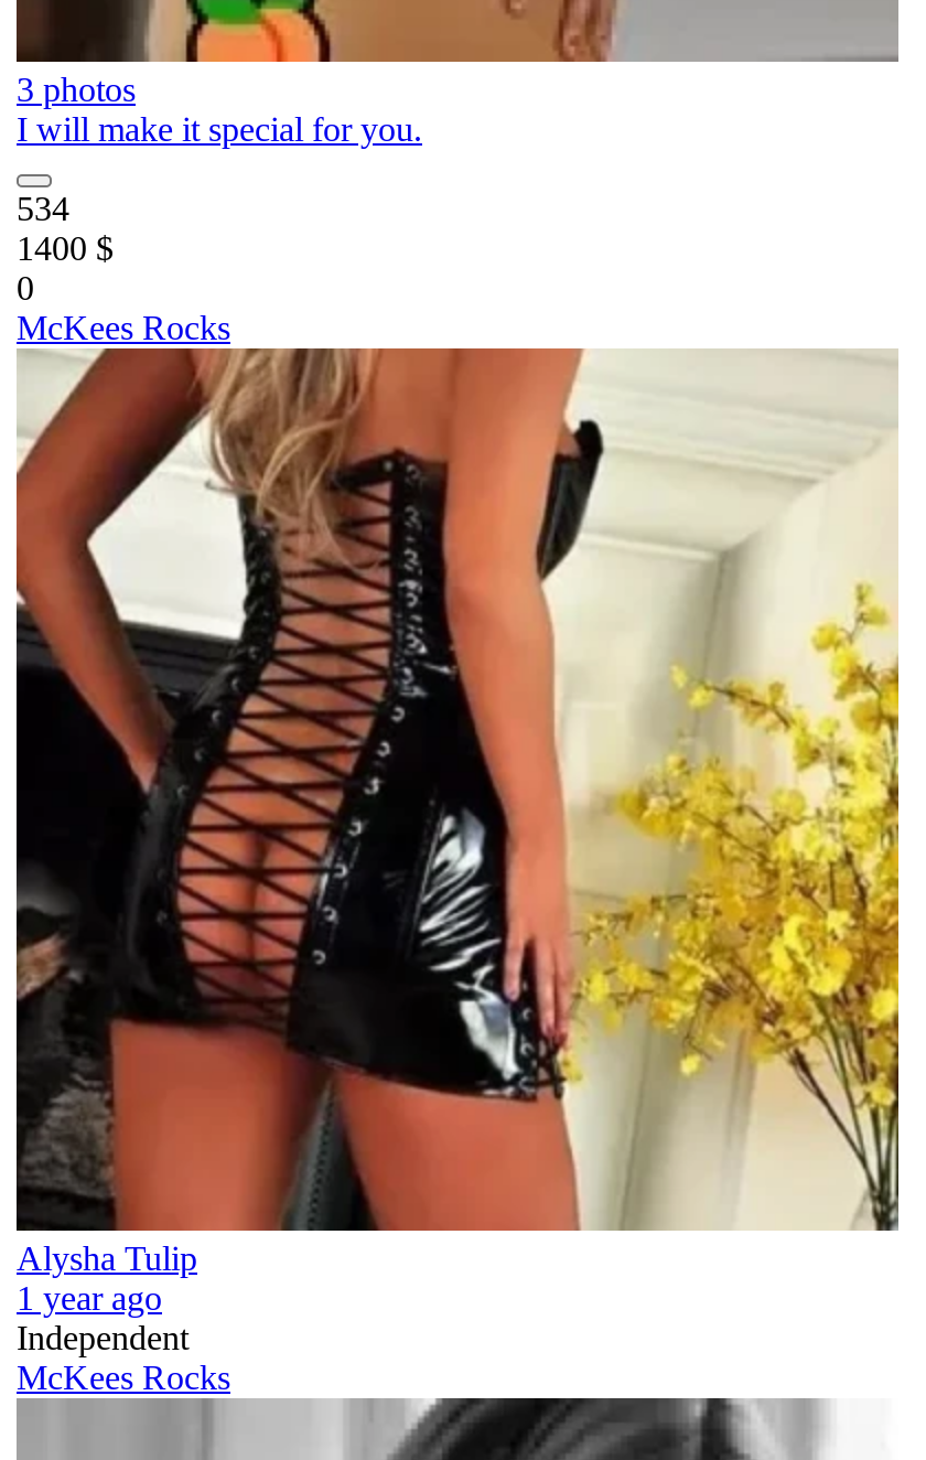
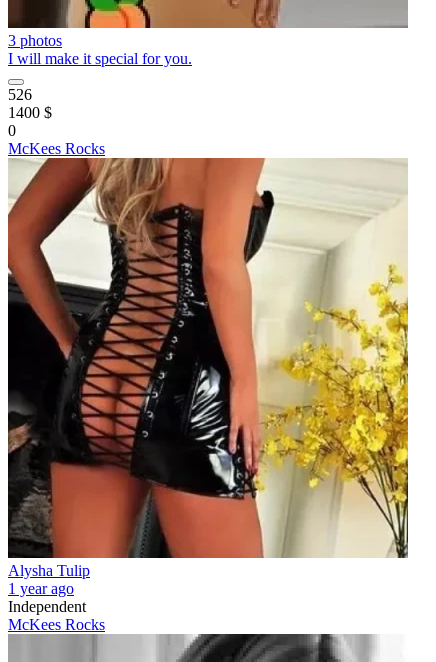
- 534
+ 526
